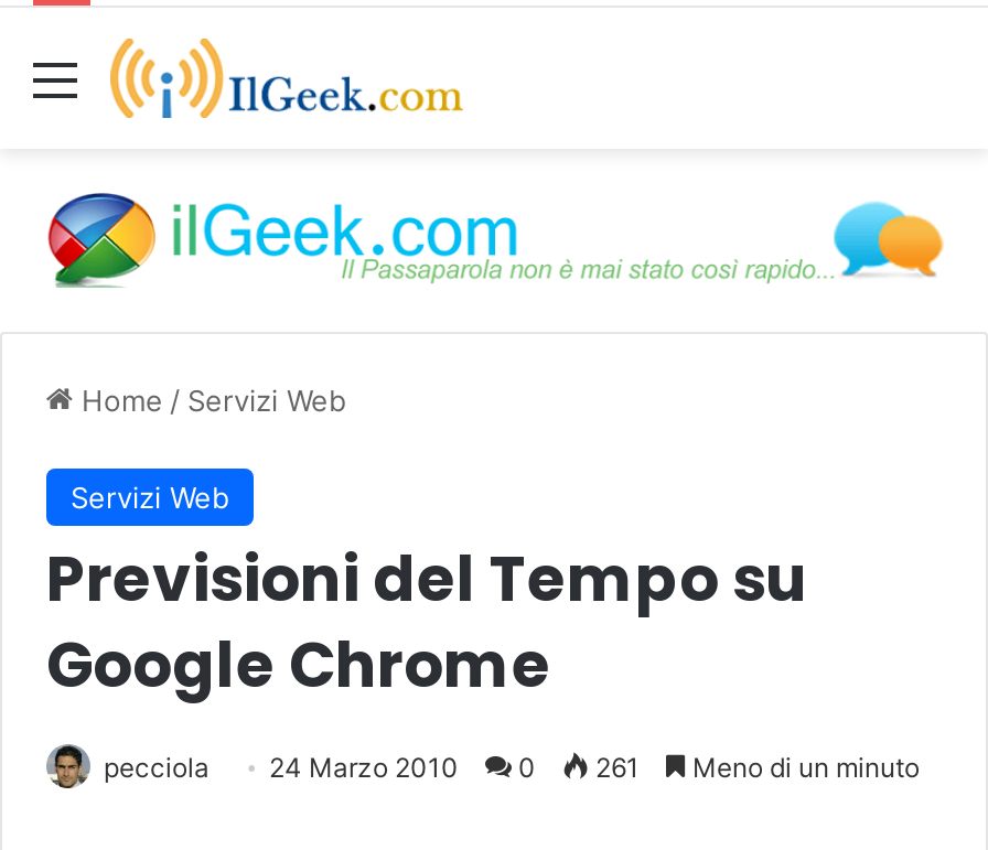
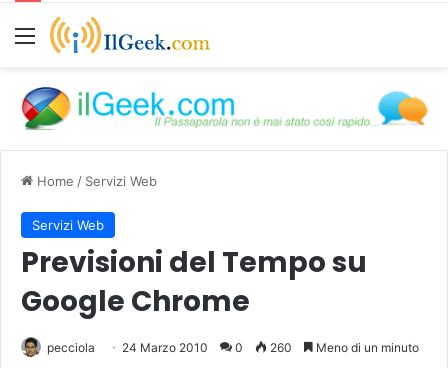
- pecciola 24 Marzo 2010 0 261 Meno di un minuto
+ pecciola 24 Marzo 2010 0 260 Meno di un minuto
